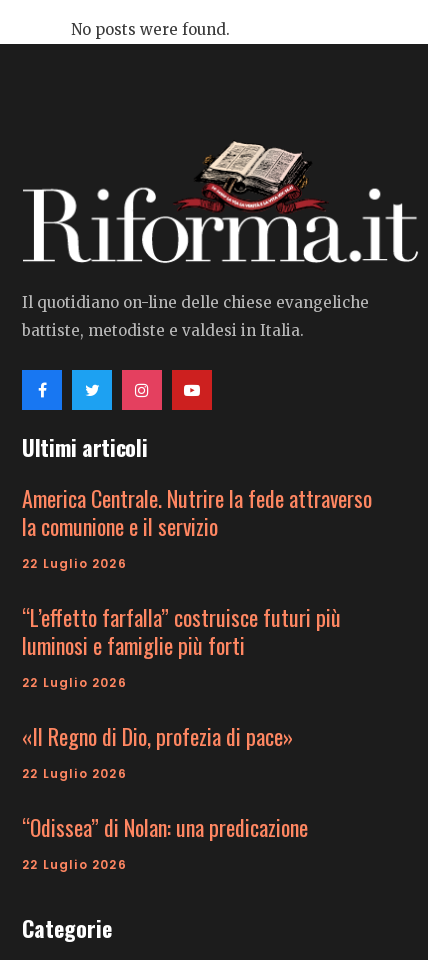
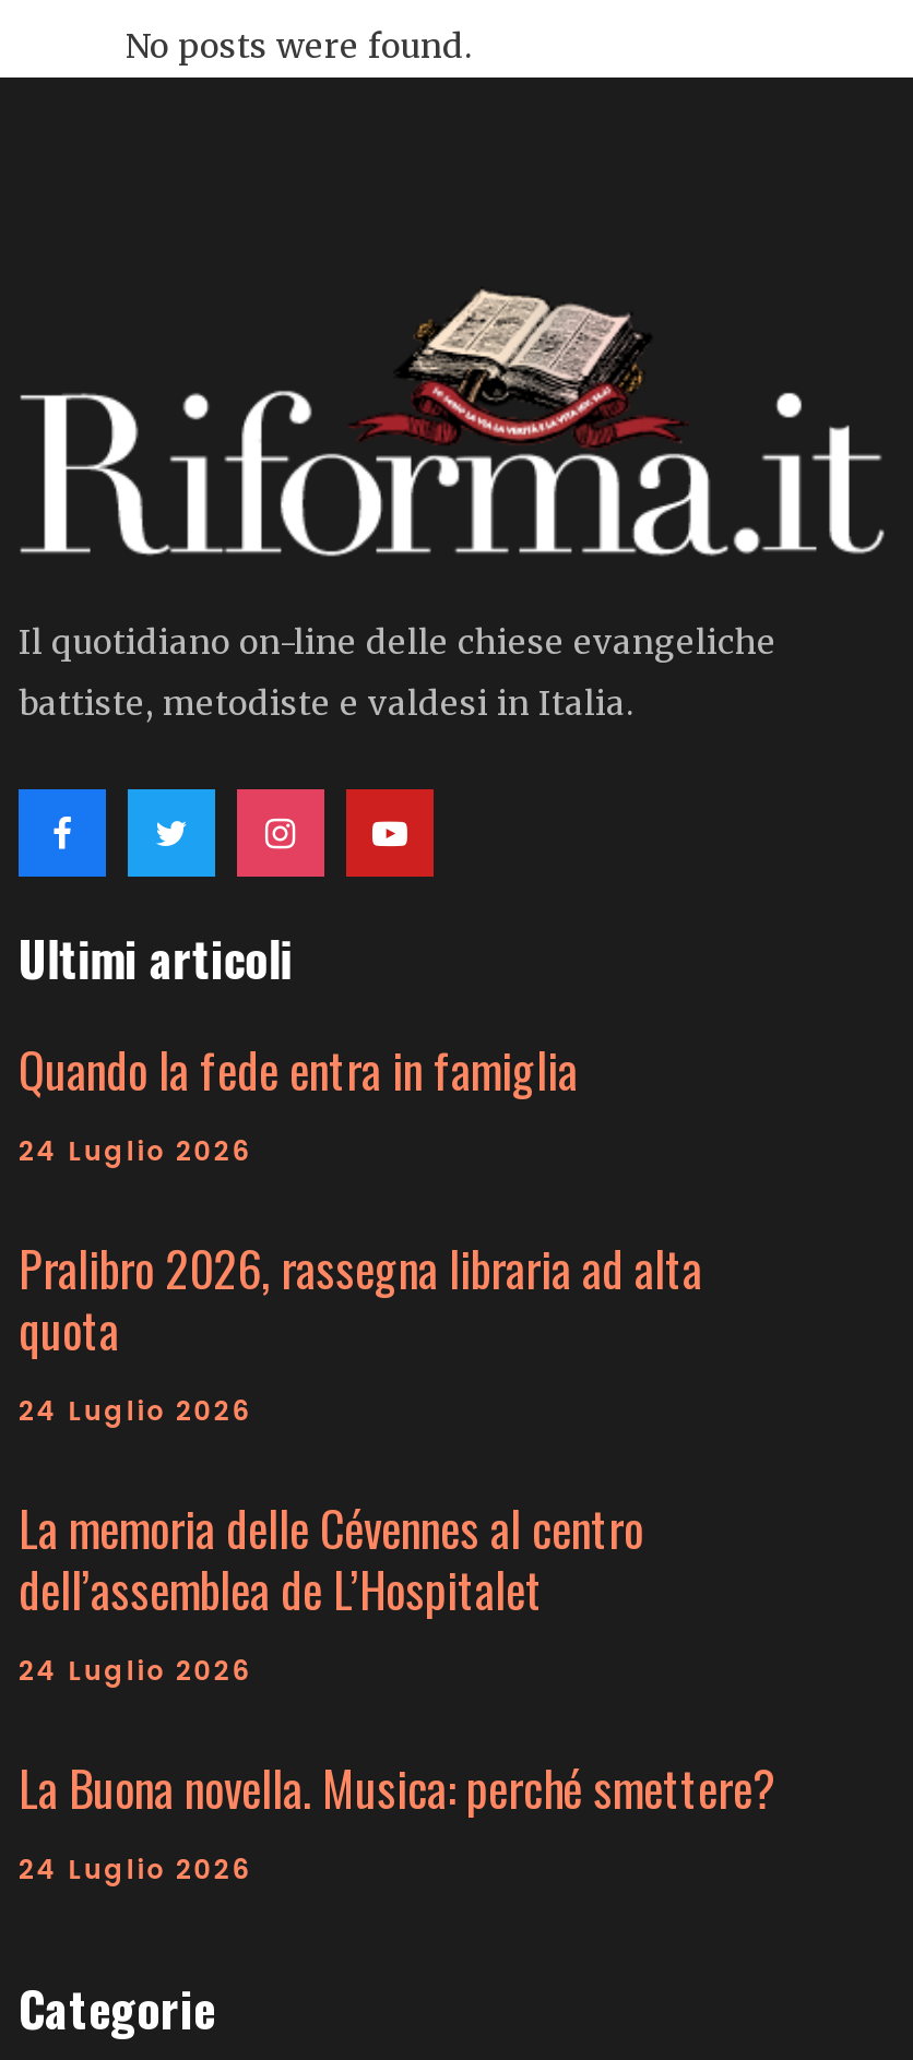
- America Centrale. Nutrire la fede attraverso
- la comunione e il servizio
- 22 Luglio 2026
+ Quando la fede entra in famiglia
+ 24 Luglio 2026

- “L’effetto farfalla” costruisce futuri più
- luminosi e famiglie più forti
- 22 Luglio 2026
+ Pralibro 2026, rassegna libraria ad alta
+ quota
+ 24 Luglio 2026

- «Il Regno di Dio, profezia di pace»
- 22 Luglio 2026
+ La memoria delle Cévennes al centro
+ dell’assemblea de L’Hospitalet
+ 24 Luglio 2026

- “Odissea” di Nolan: una predicazione
- 22 Luglio 2026
+ La Buona novella. Musica: perché smettere?
+ 24 Luglio 2026
